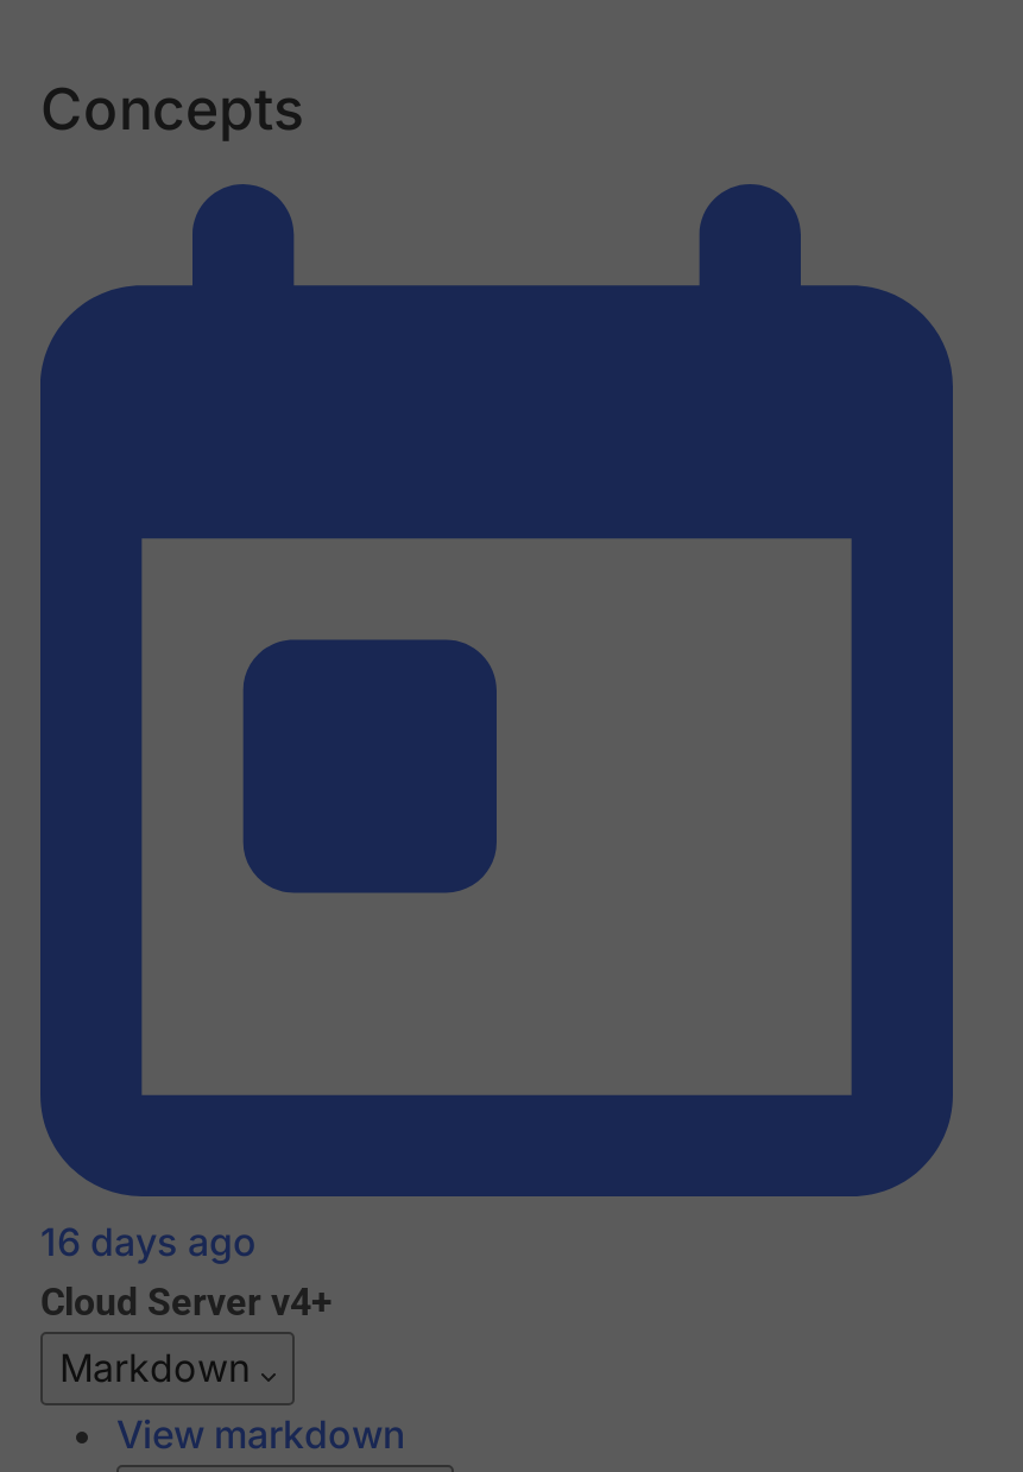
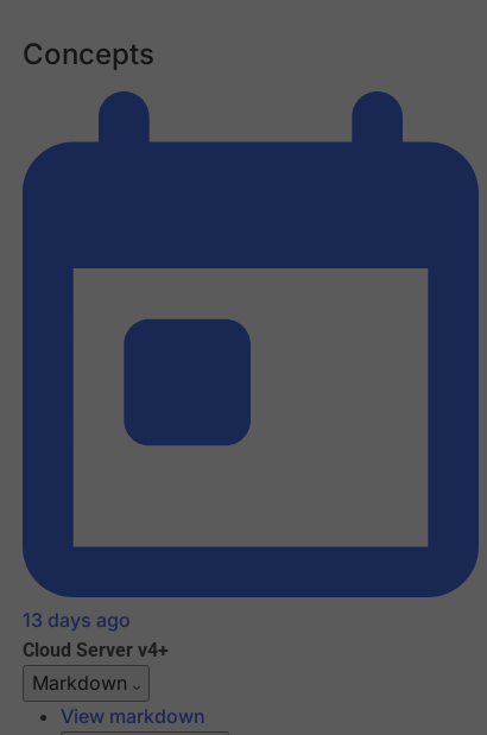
- 16 days ago
+ 13 days ago
